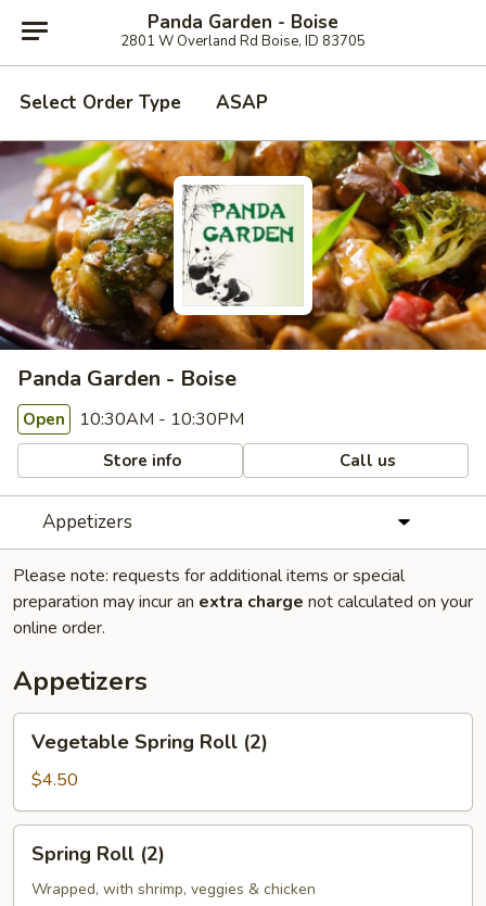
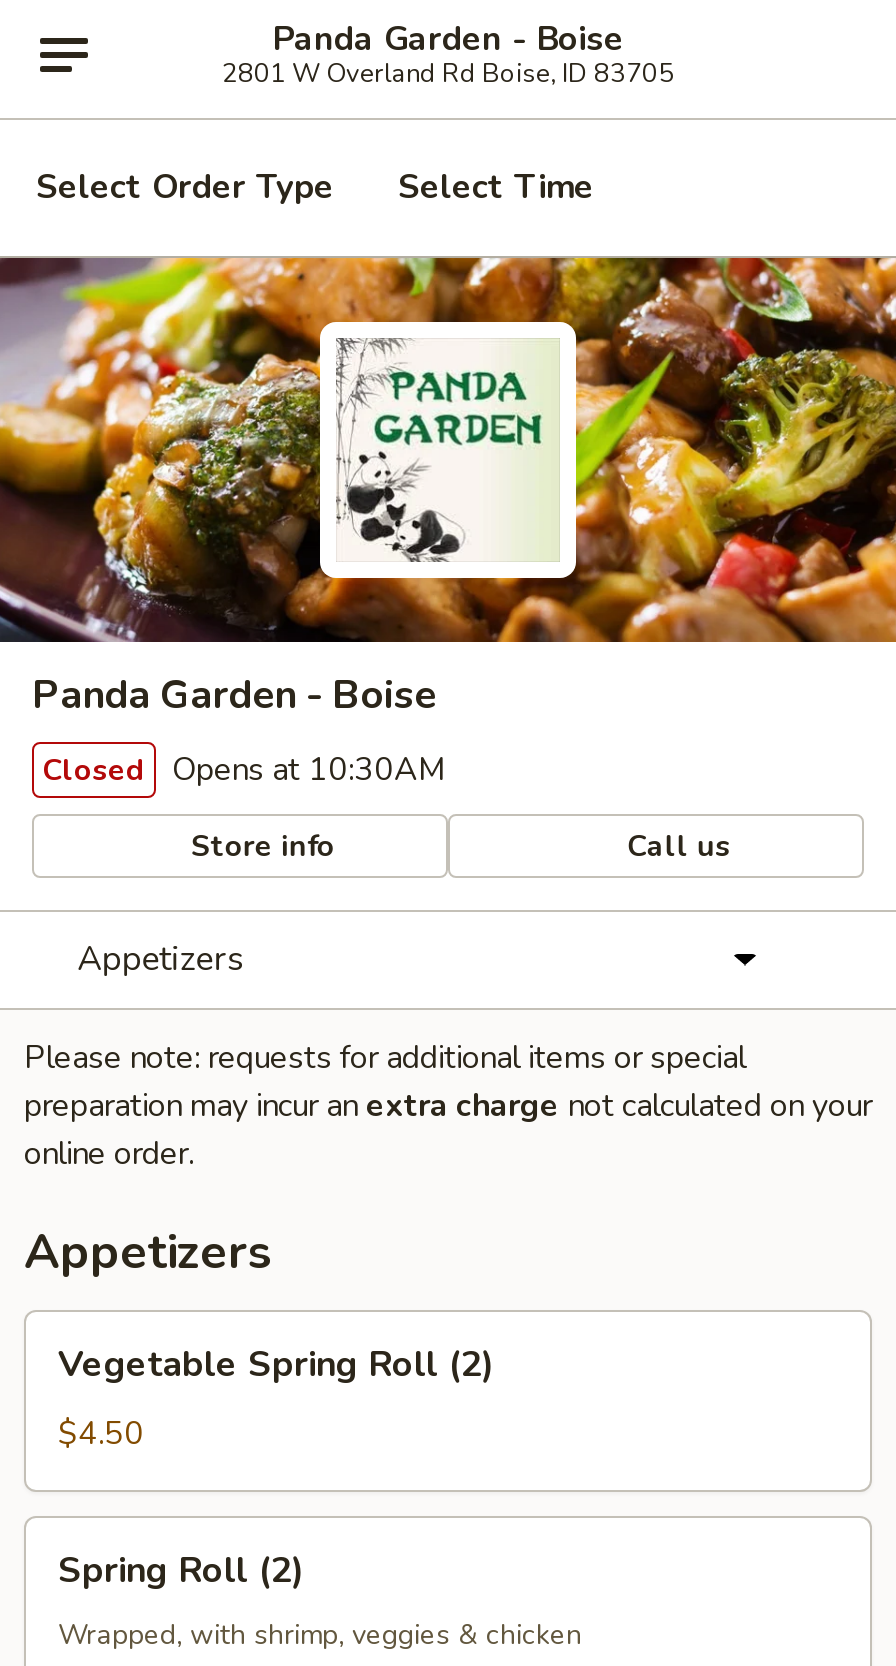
- ASAP
+ Select Time

- Open 10:30AM - 10:30PM
+ Closed Opens at 10:30AM
